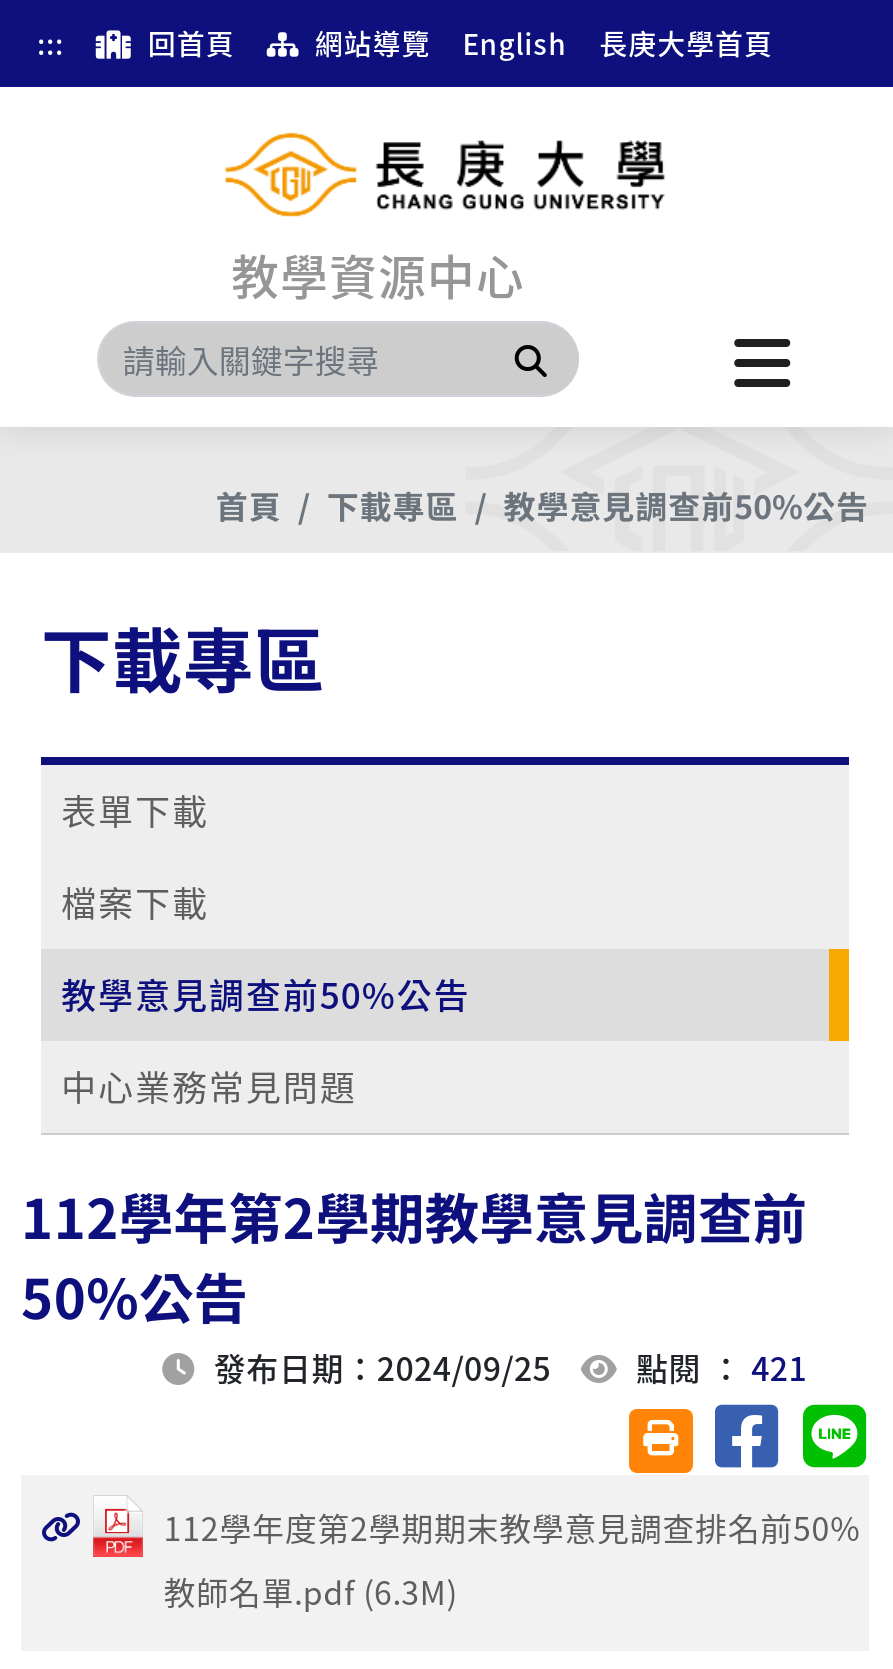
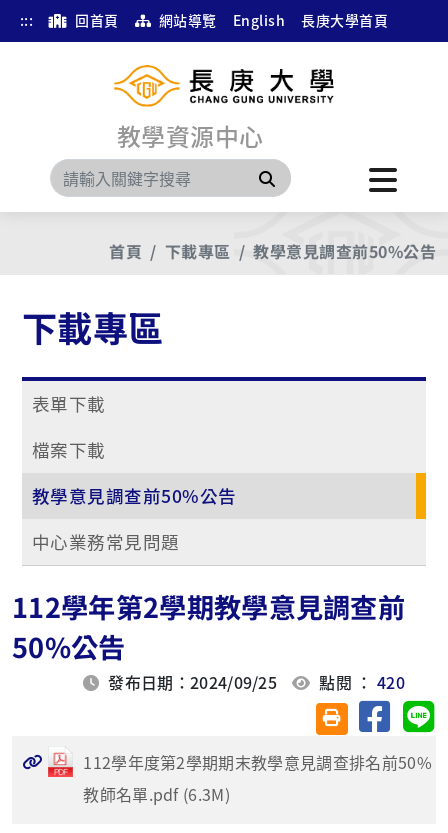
- 發布日期：2024/09/25 點閱 ：421
+ 發布日期：2024/09/25 點閱 ：420
